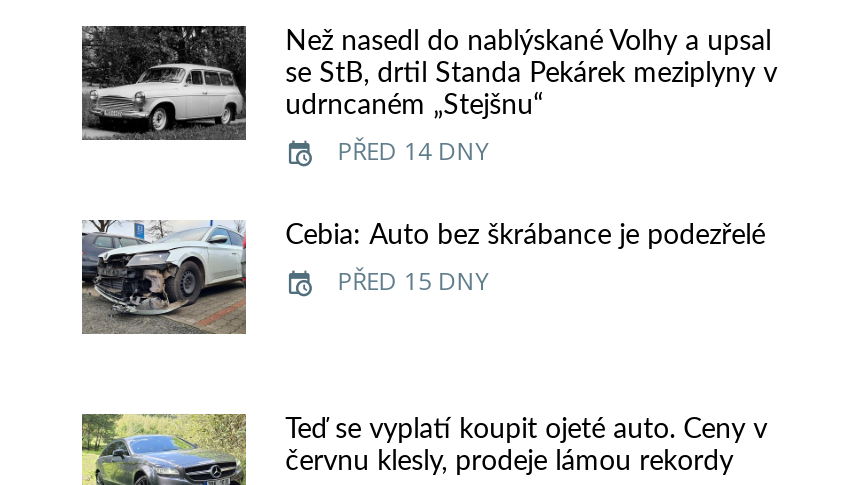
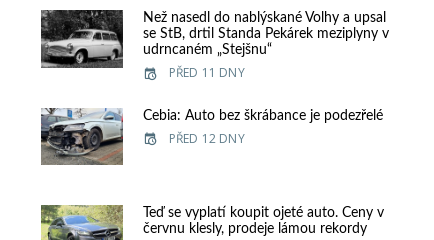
- PŘED 14 DNY
+ PŘED 11 DNY

- PŘED 15 DNY
+ PŘED 12 DNY
